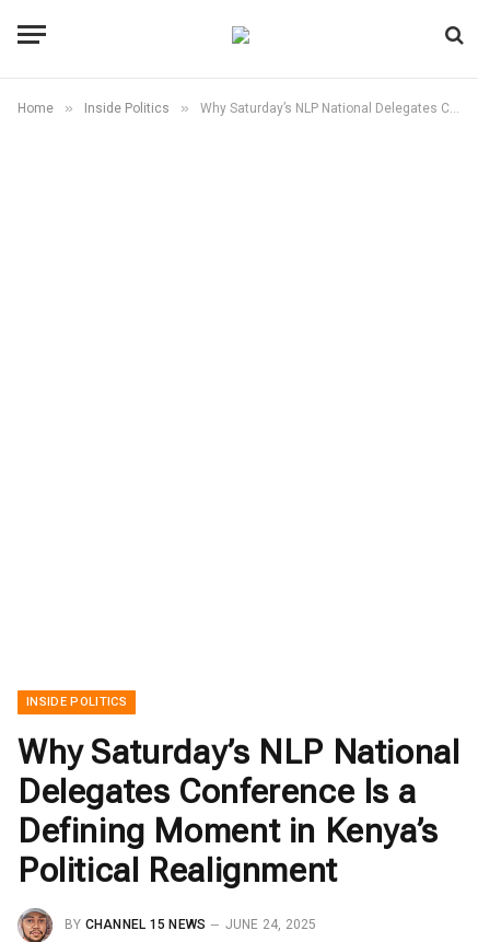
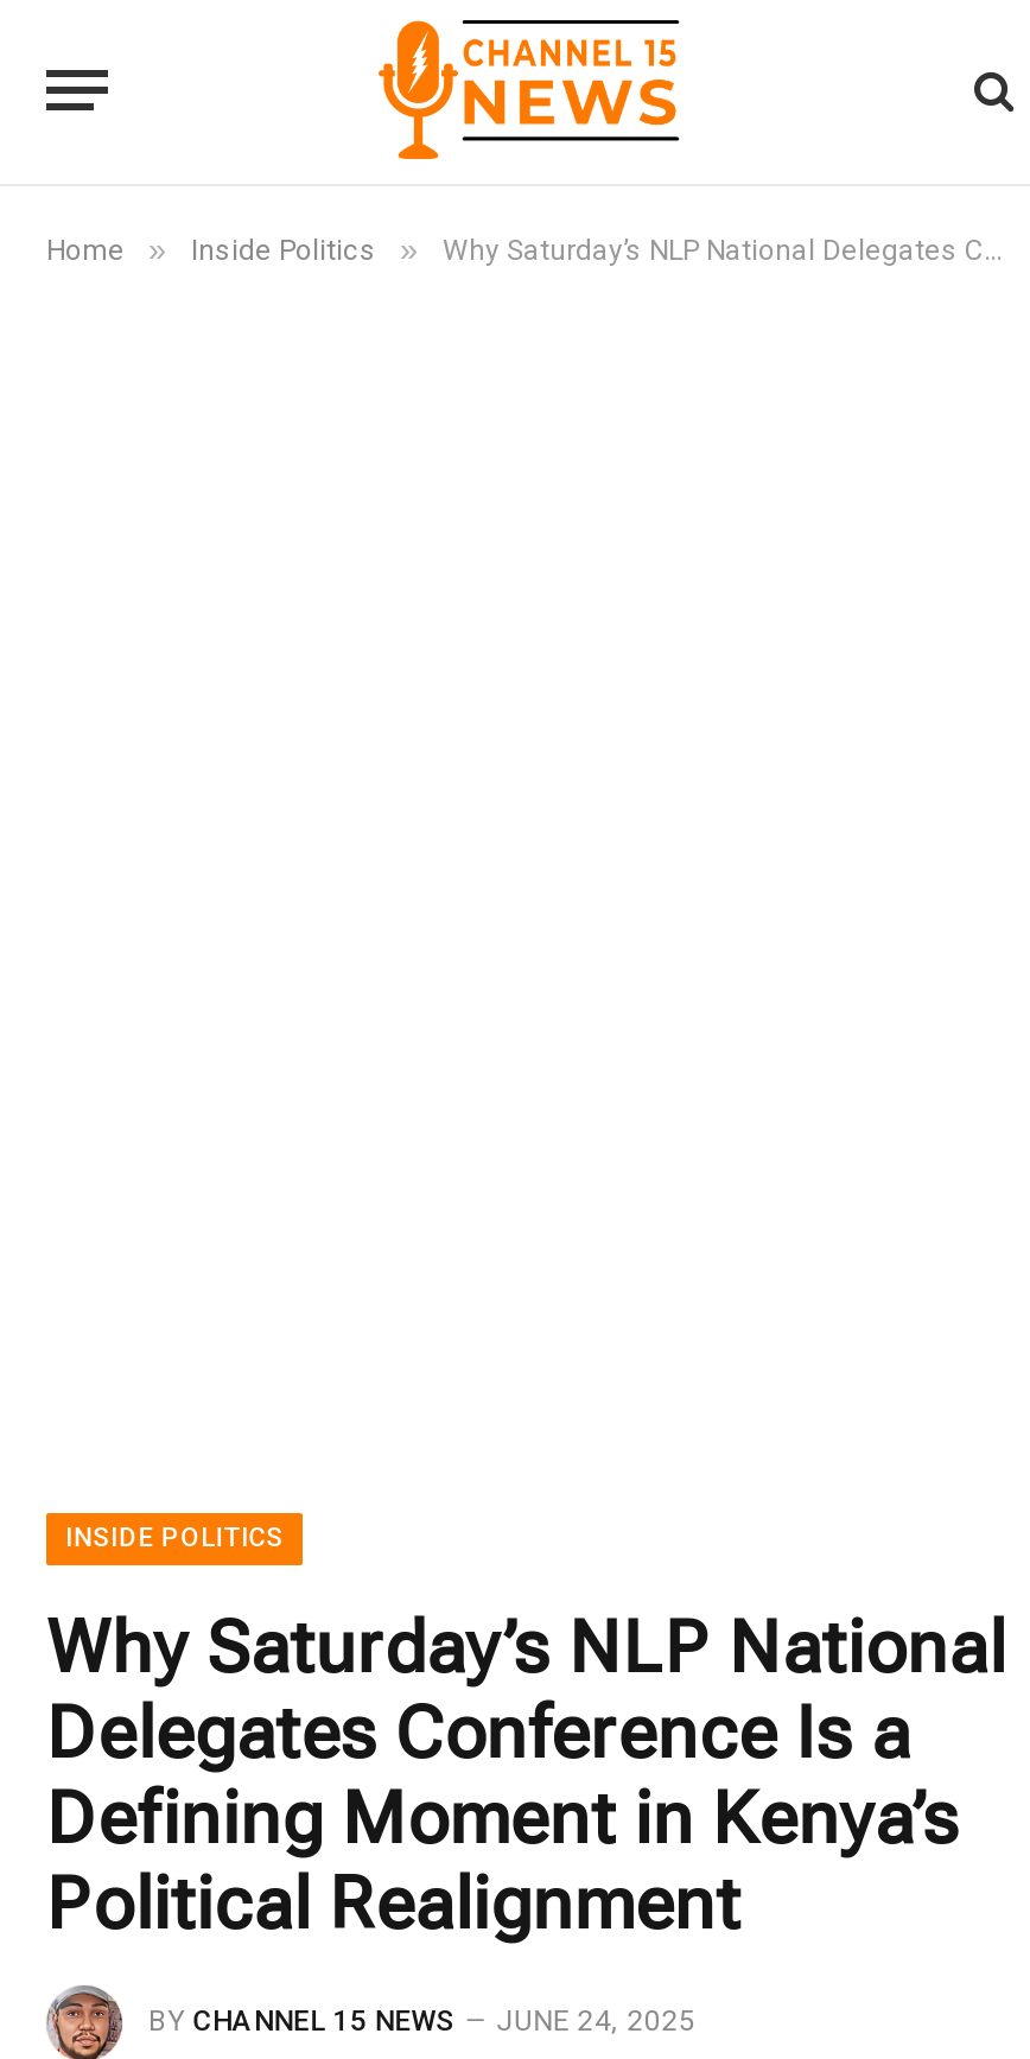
+ [image]
